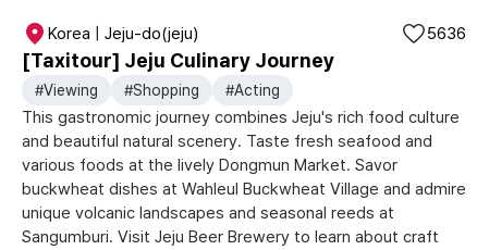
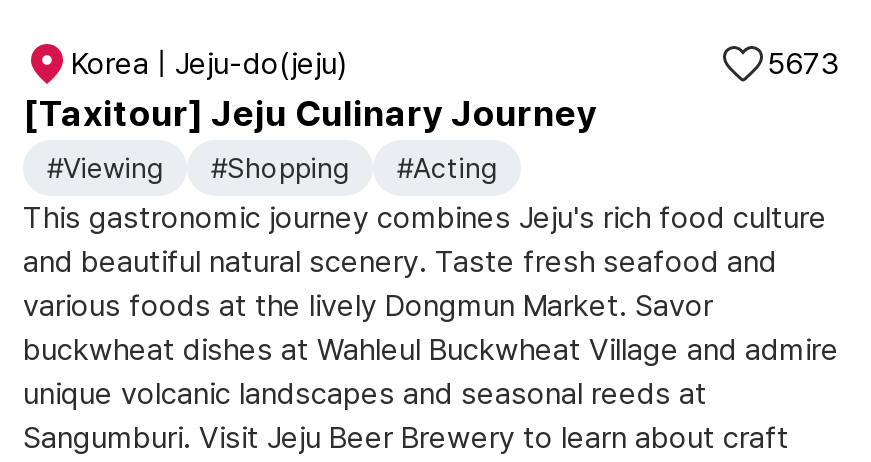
- 5636
+ 5673
